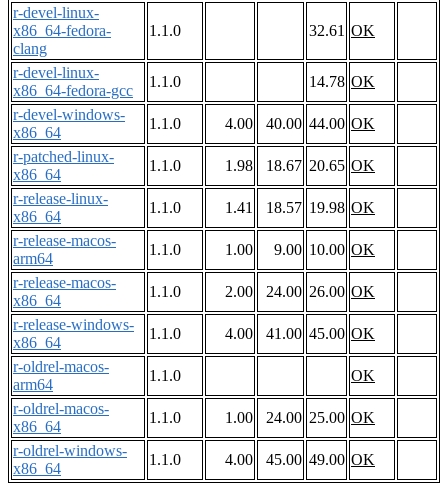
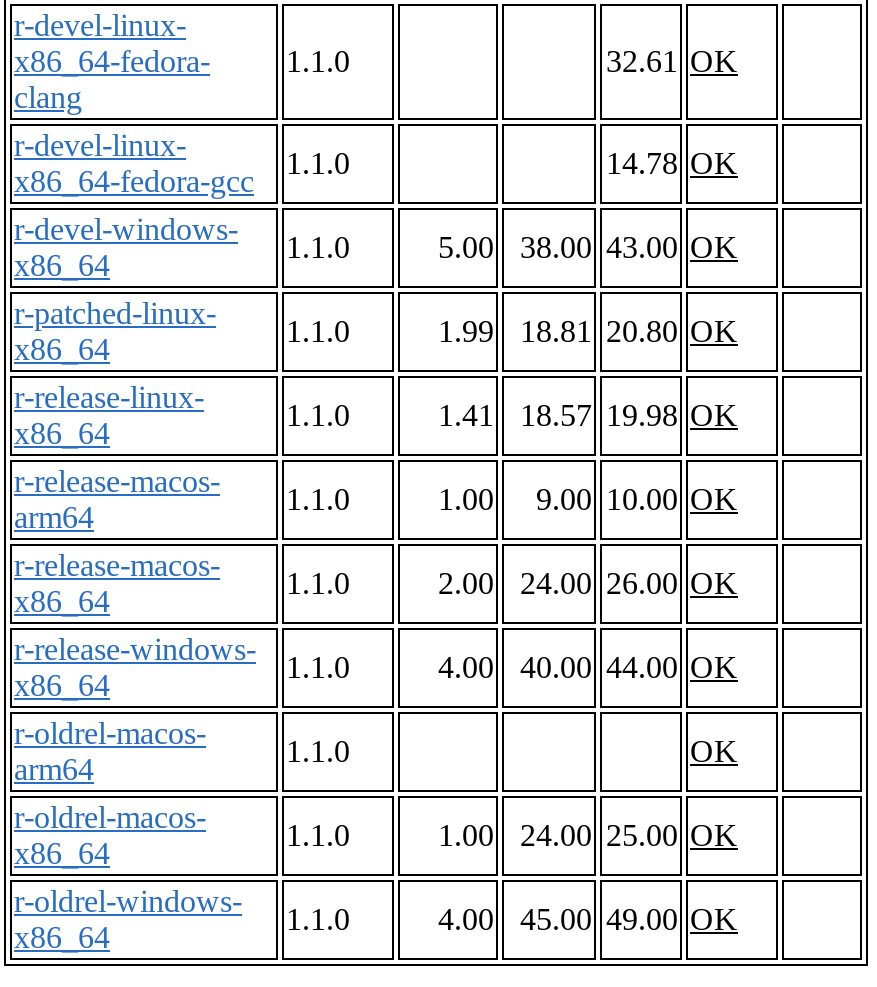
- 4.00
+ 5.00

- 40.00 44.00 OK
+ 38.00 43.00 OK

- 1.98
+ 1.99

- 18.67 20.65 OK
+ 18.81 20.80 OK

- 4.00 41.00 45.00 OK
+ 4.00 40.00 44.00 OK
